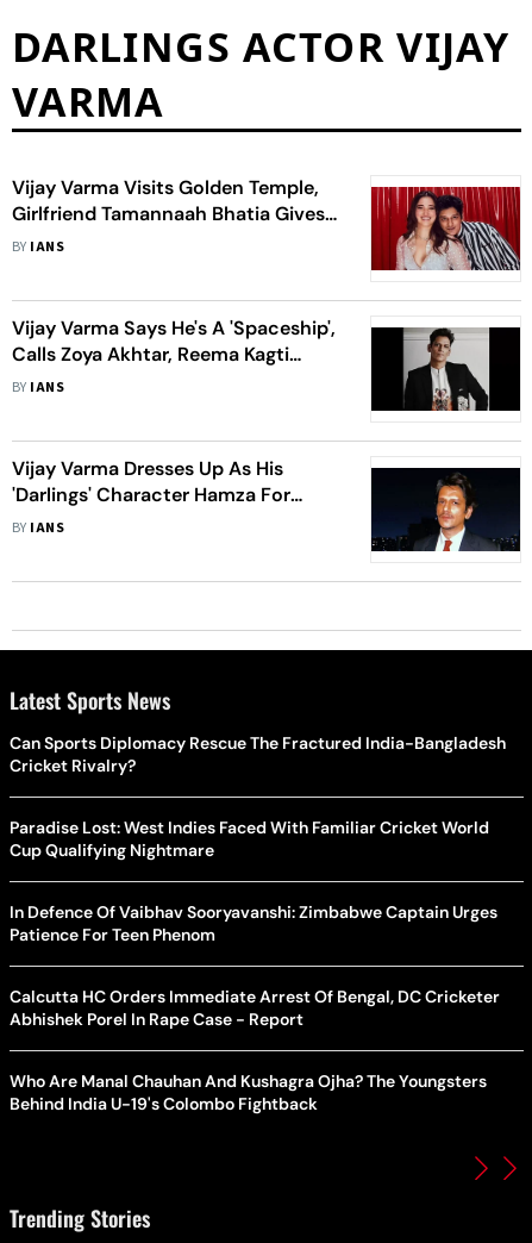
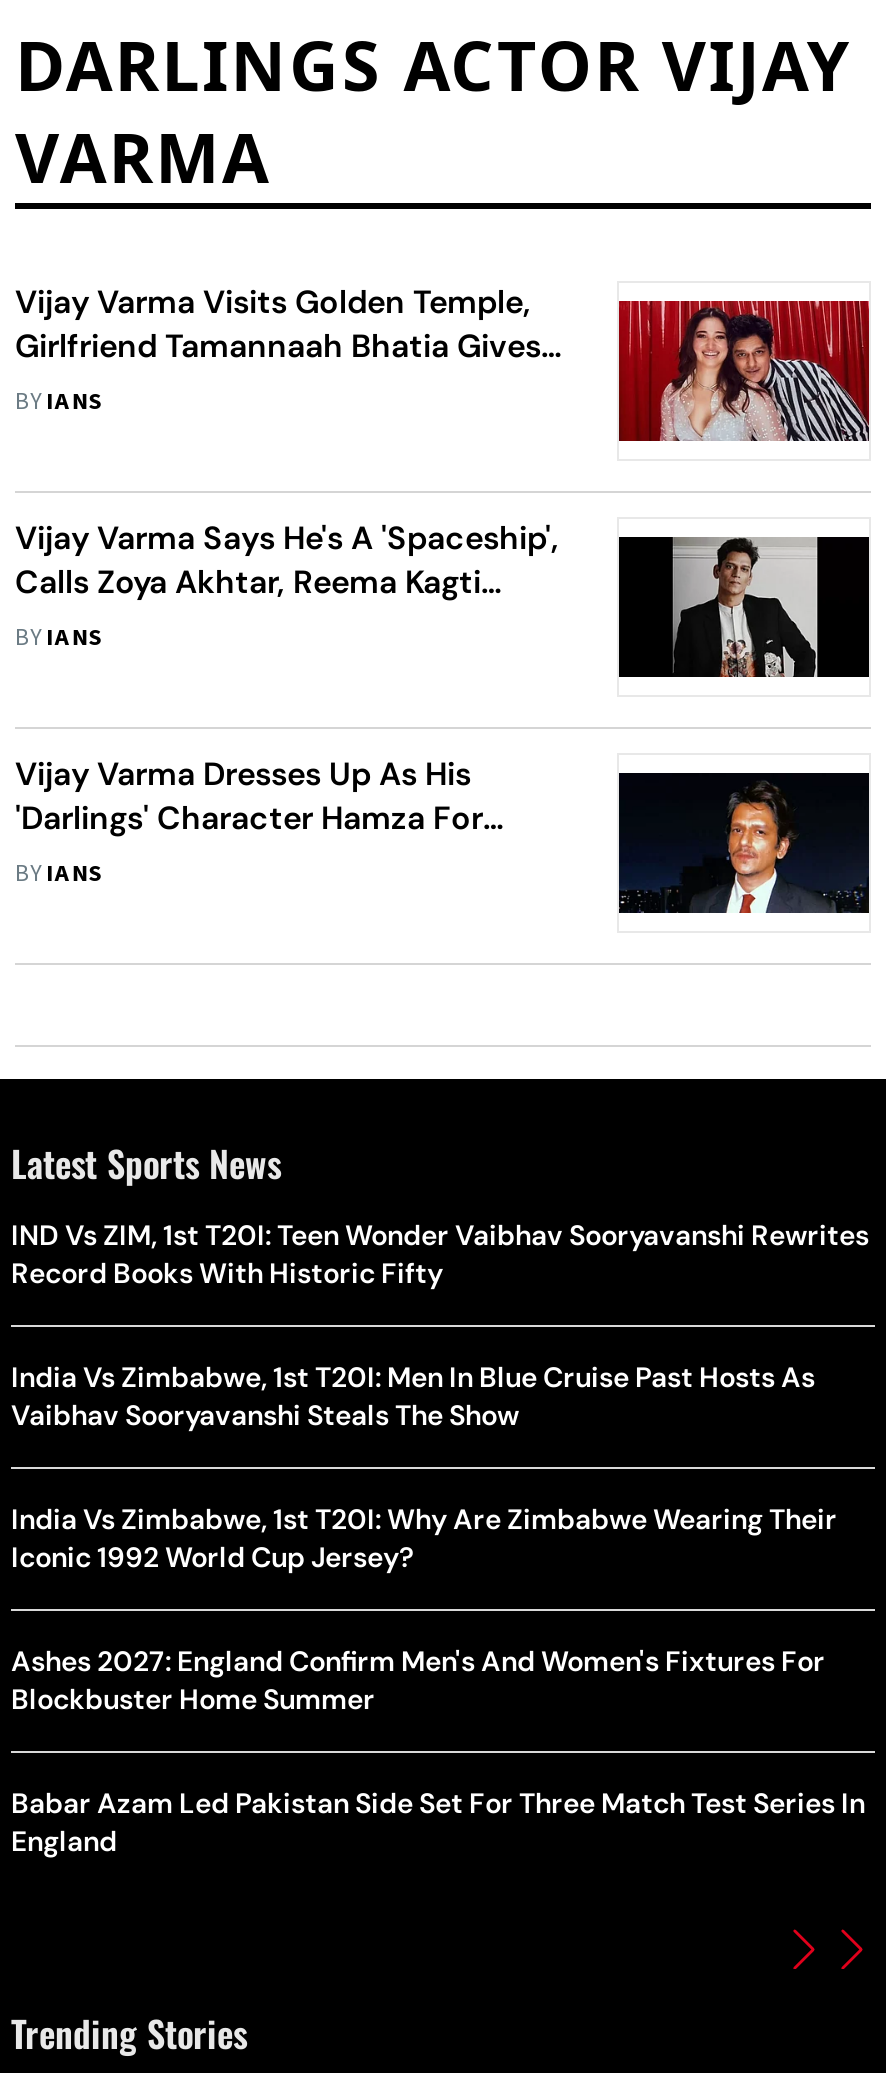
- Can Sports Diplomacy Rescue The Fractured India-Bangladesh
- Cricket Rivalry?
+ IND Vs ZIM, 1st T20I: Teen Wonder Vaibhav Sooryavanshi Rewrites
+ Record Books With Historic Fifty

- Paradise Lost: West Indies Faced With Familiar Cricket World
- Cup Qualifying Nightmare
+ India Vs Zimbabwe, 1st T20I: Men In Blue Cruise Past Hosts As
+ Vaibhav Sooryavanshi Steals The Show

- In Defence Of Vaibhav Sooryavanshi: Zimbabwe Captain Urges
- Patience For Teen Phenom
+ India Vs Zimbabwe, 1st T20I: Why Are Zimbabwe Wearing Their
+ Iconic 1992 World Cup Jersey?

- Calcutta HC Orders Immediate Arrest Of Bengal, DC Cricketer
- Abhishek Porel In Rape Case - Report
+ Ashes 2027: England Confirm Men's And Women's Fixtures For
+ Blockbuster Home Summer

- Who Are Manal Chauhan And Kushagra Ojha? The Youngsters
- Behind India U-19's Colombo Fightback
+ Babar Azam Led Pakistan Side Set For Three Match Test Series In
+ England
